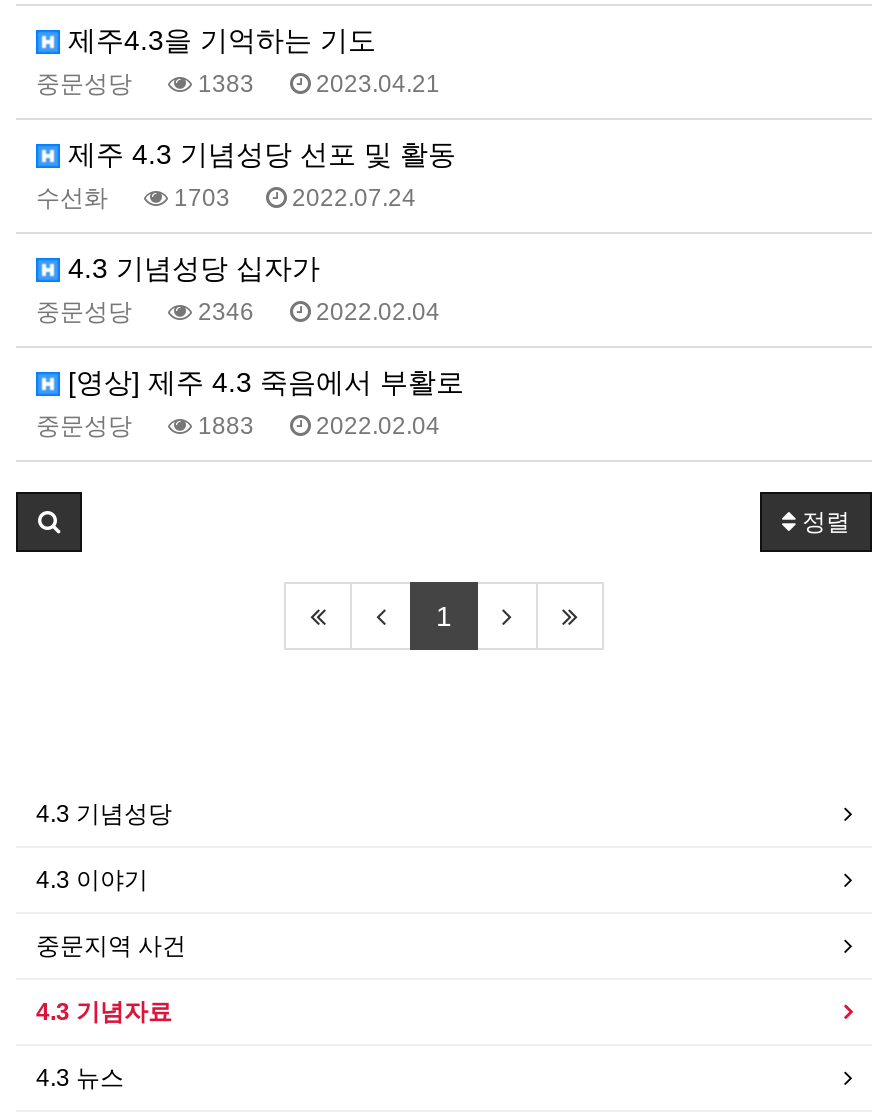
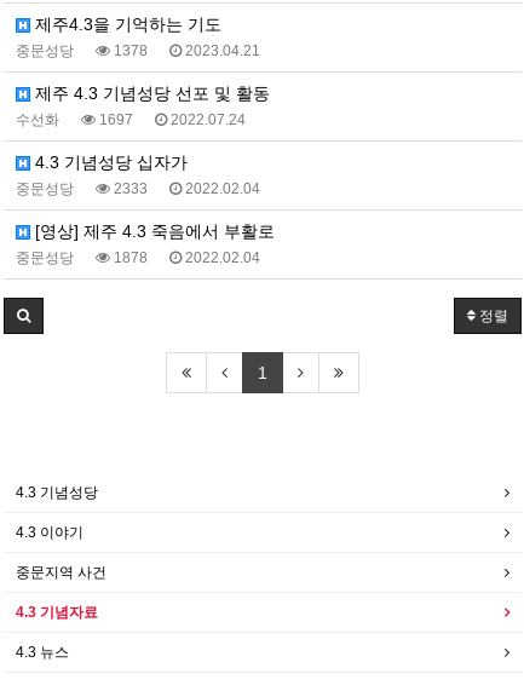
- 1383 2023.04.21
+ 1378 2023.04.21

- 1703 2022.07.24
+ 1697 2022.07.24

- 2346 2022.02.04
+ 2333 2022.02.04

- 1883 2022.02.04
+ 1878 2022.02.04
